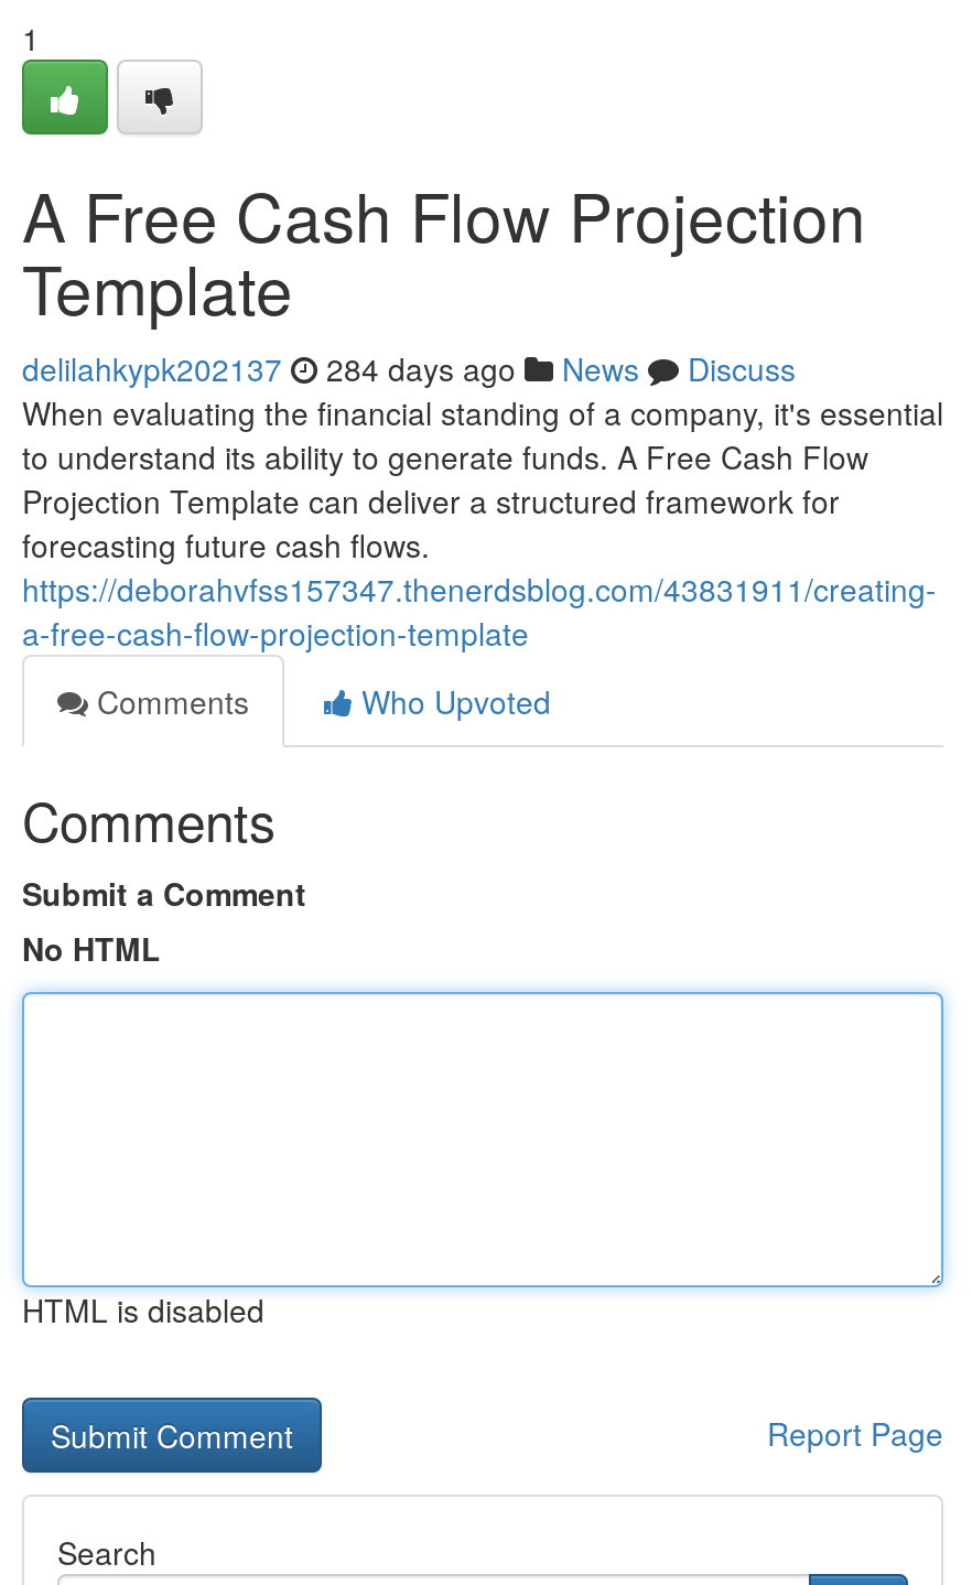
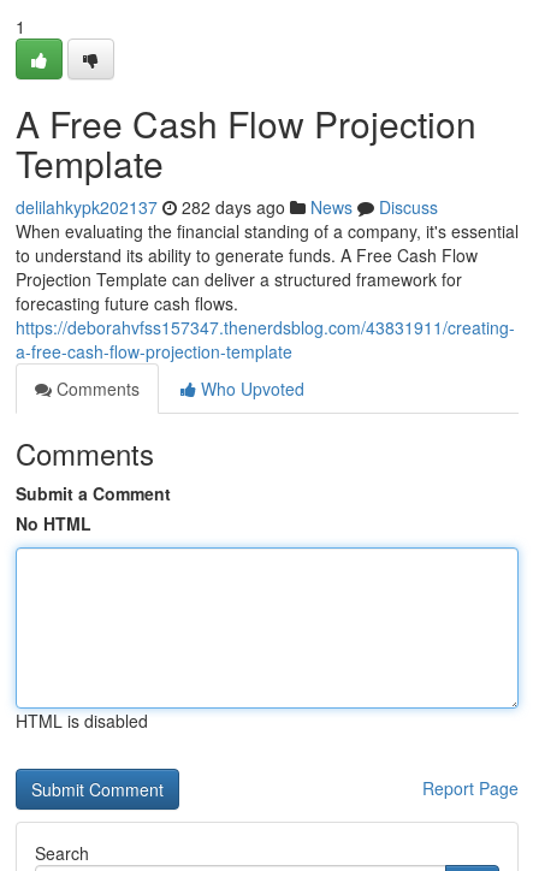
- delilahkypk202137 284 days ago News Discuss
+ delilahkypk202137 282 days ago News Discuss
